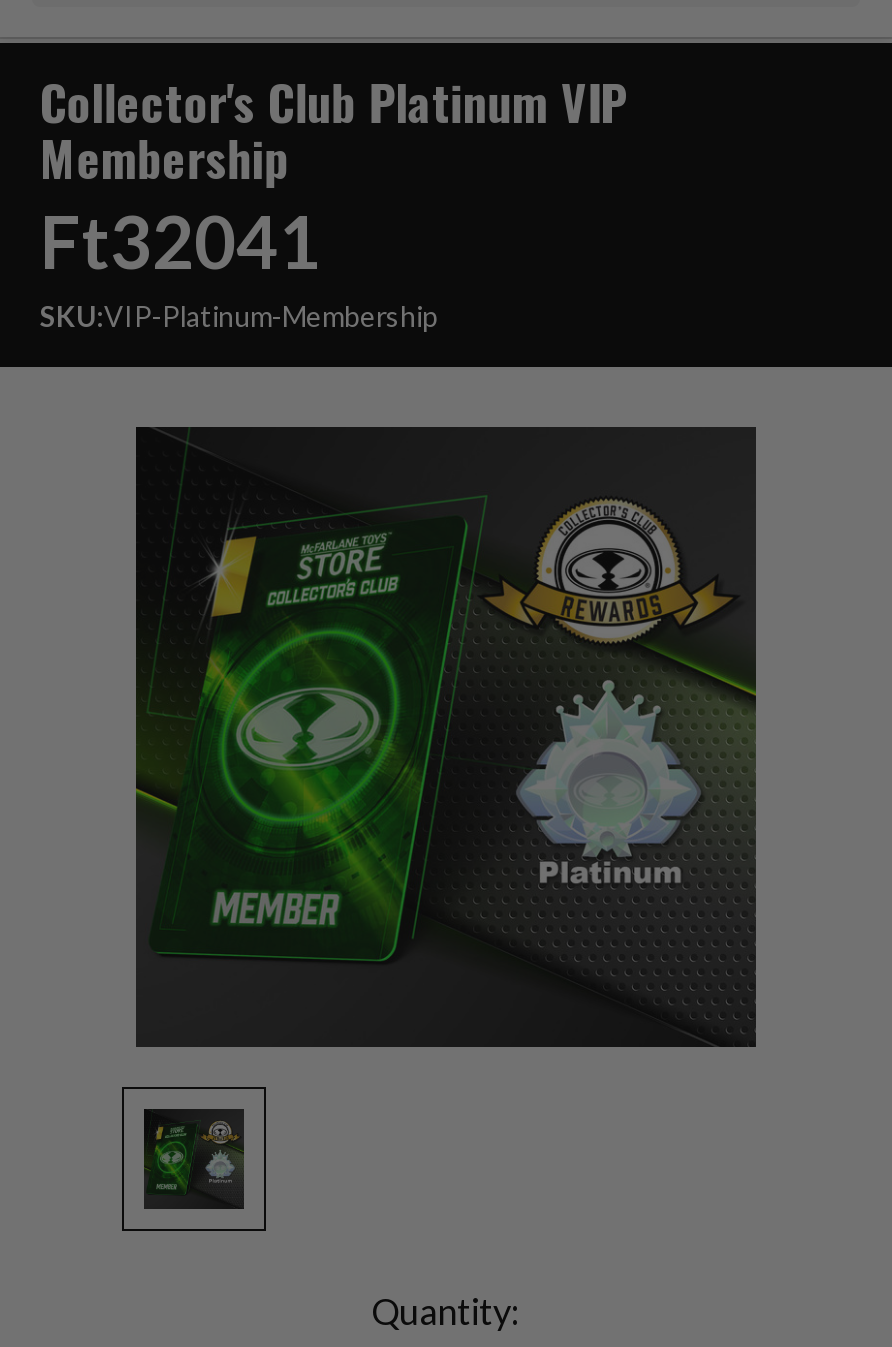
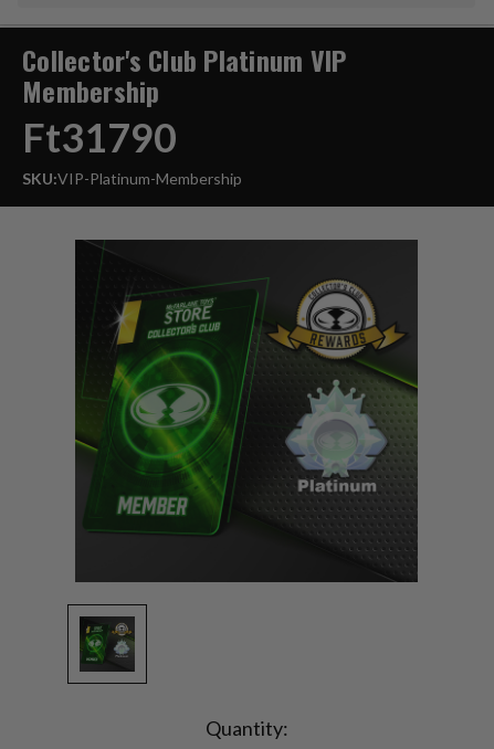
- Ft32041
+ Ft31790
